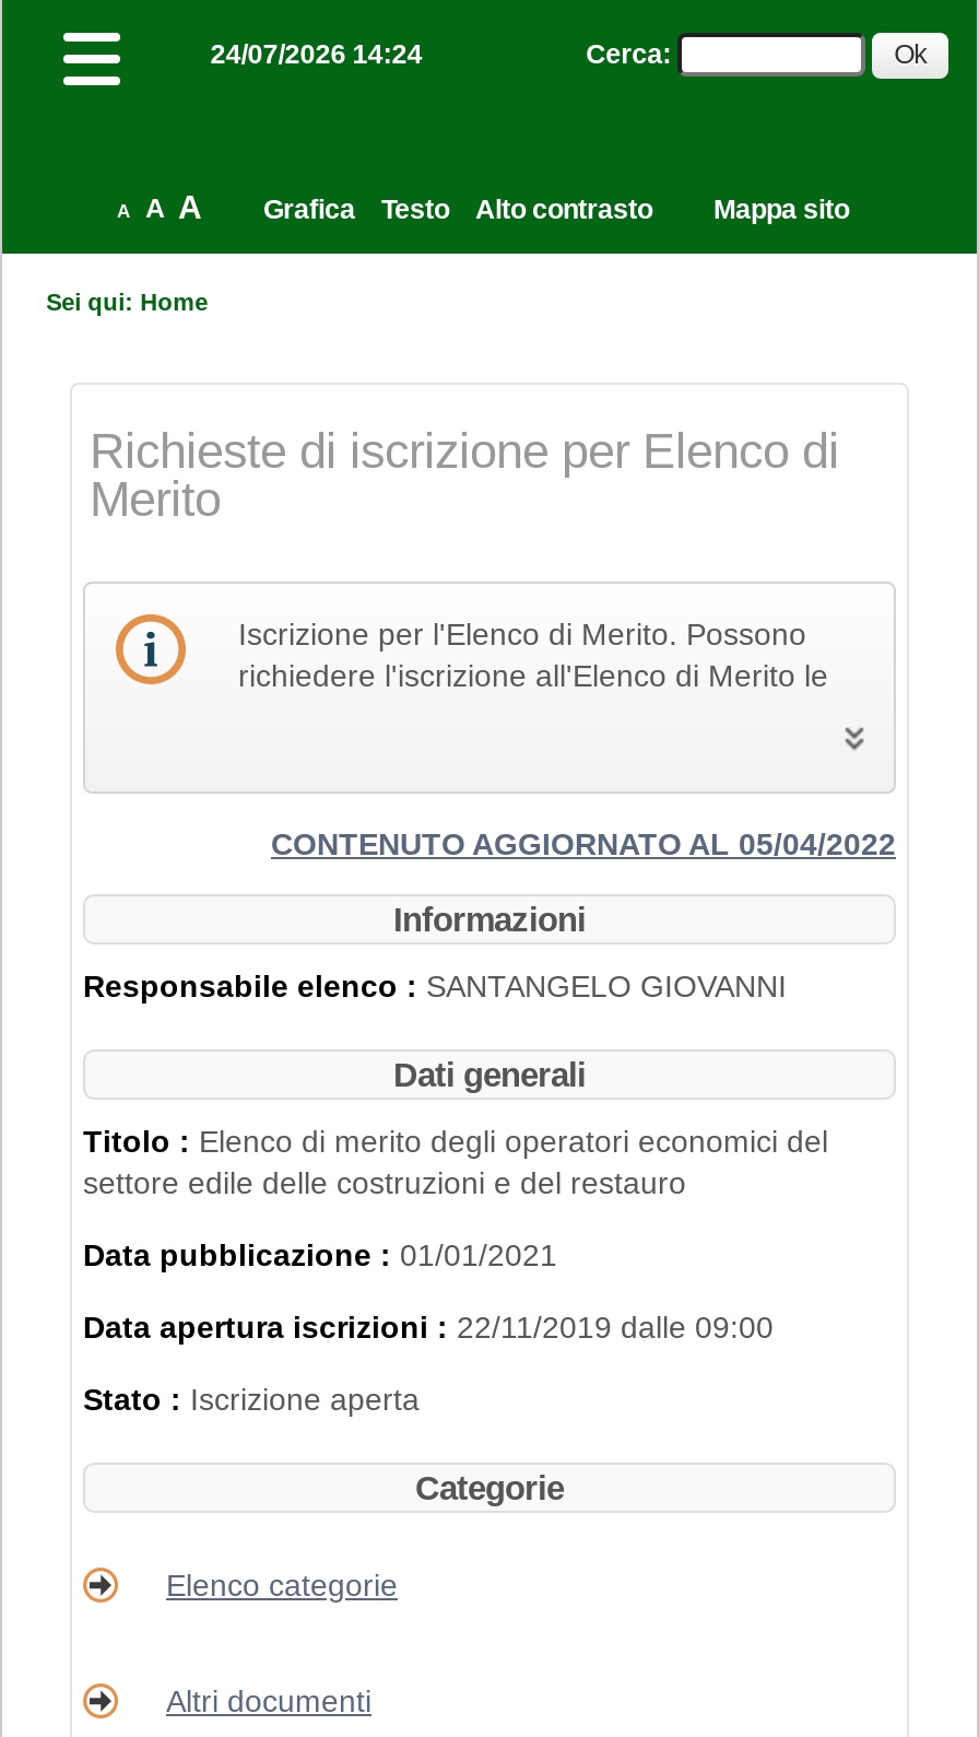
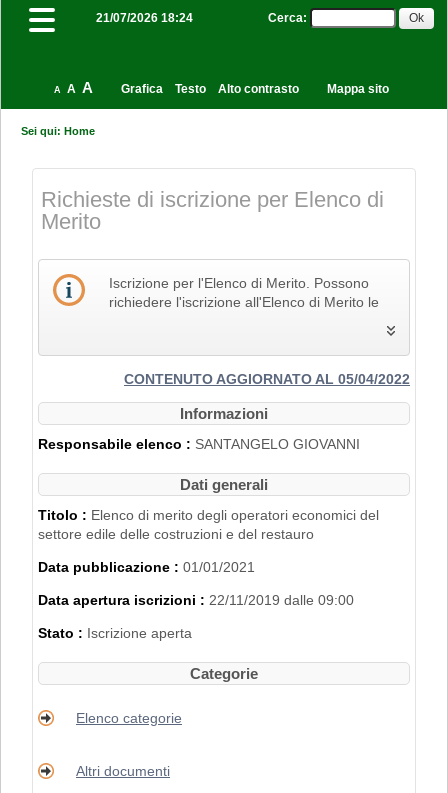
- 24/07/2026 14:24
+ 21/07/2026 18:24
